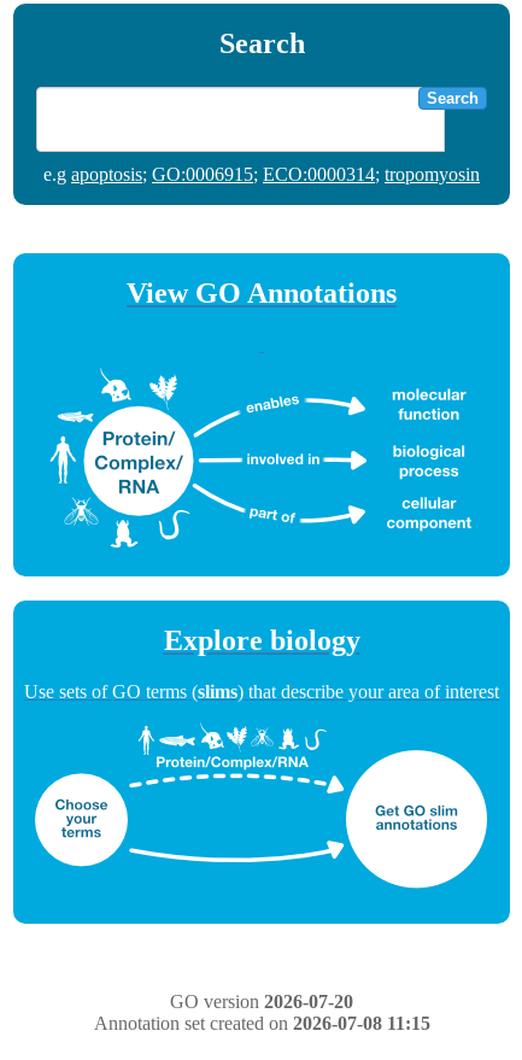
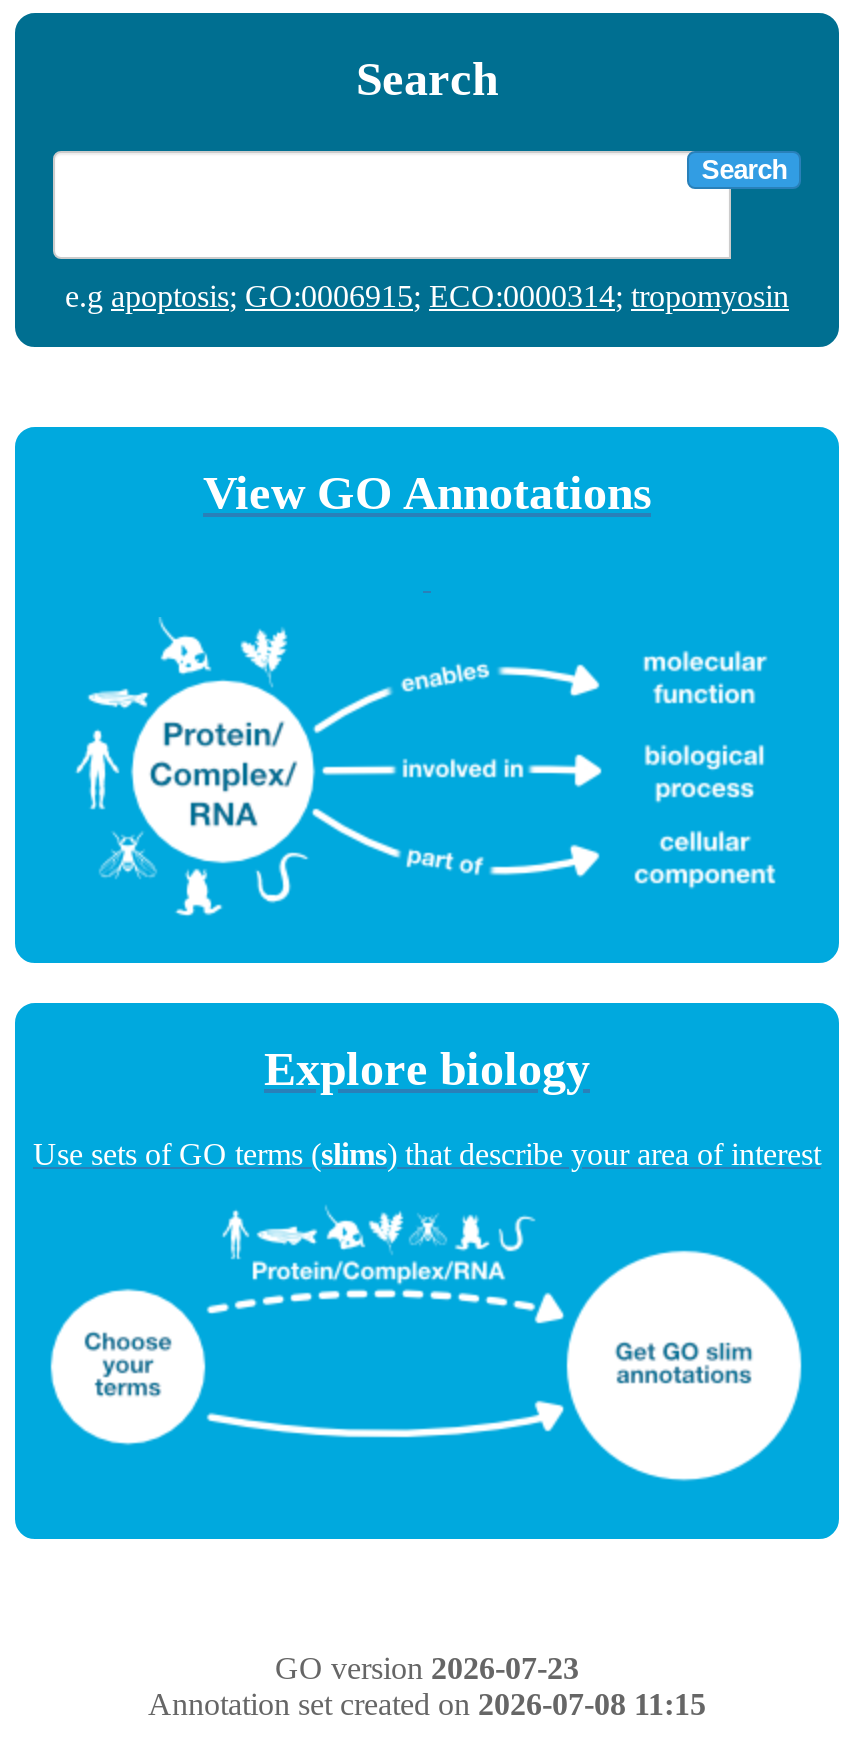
- GO version 2026-07-20
+ GO version 2026-07-23
